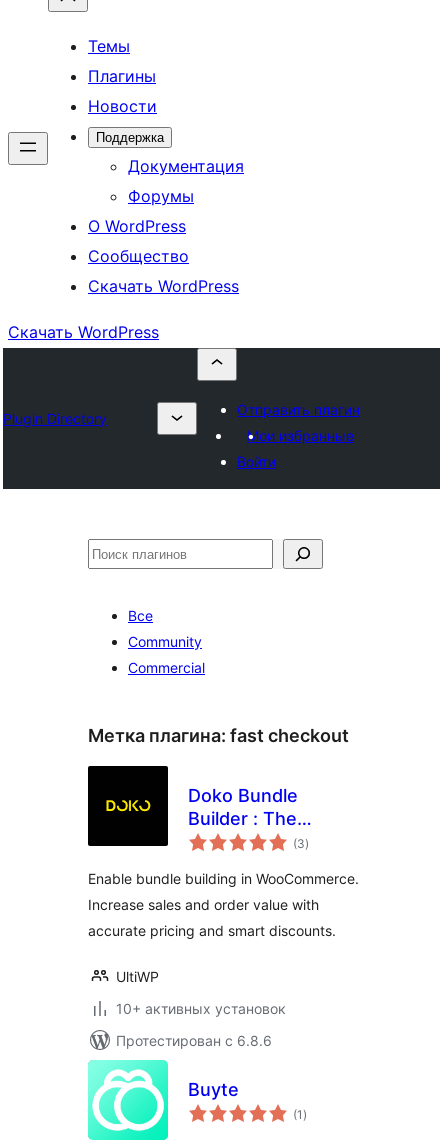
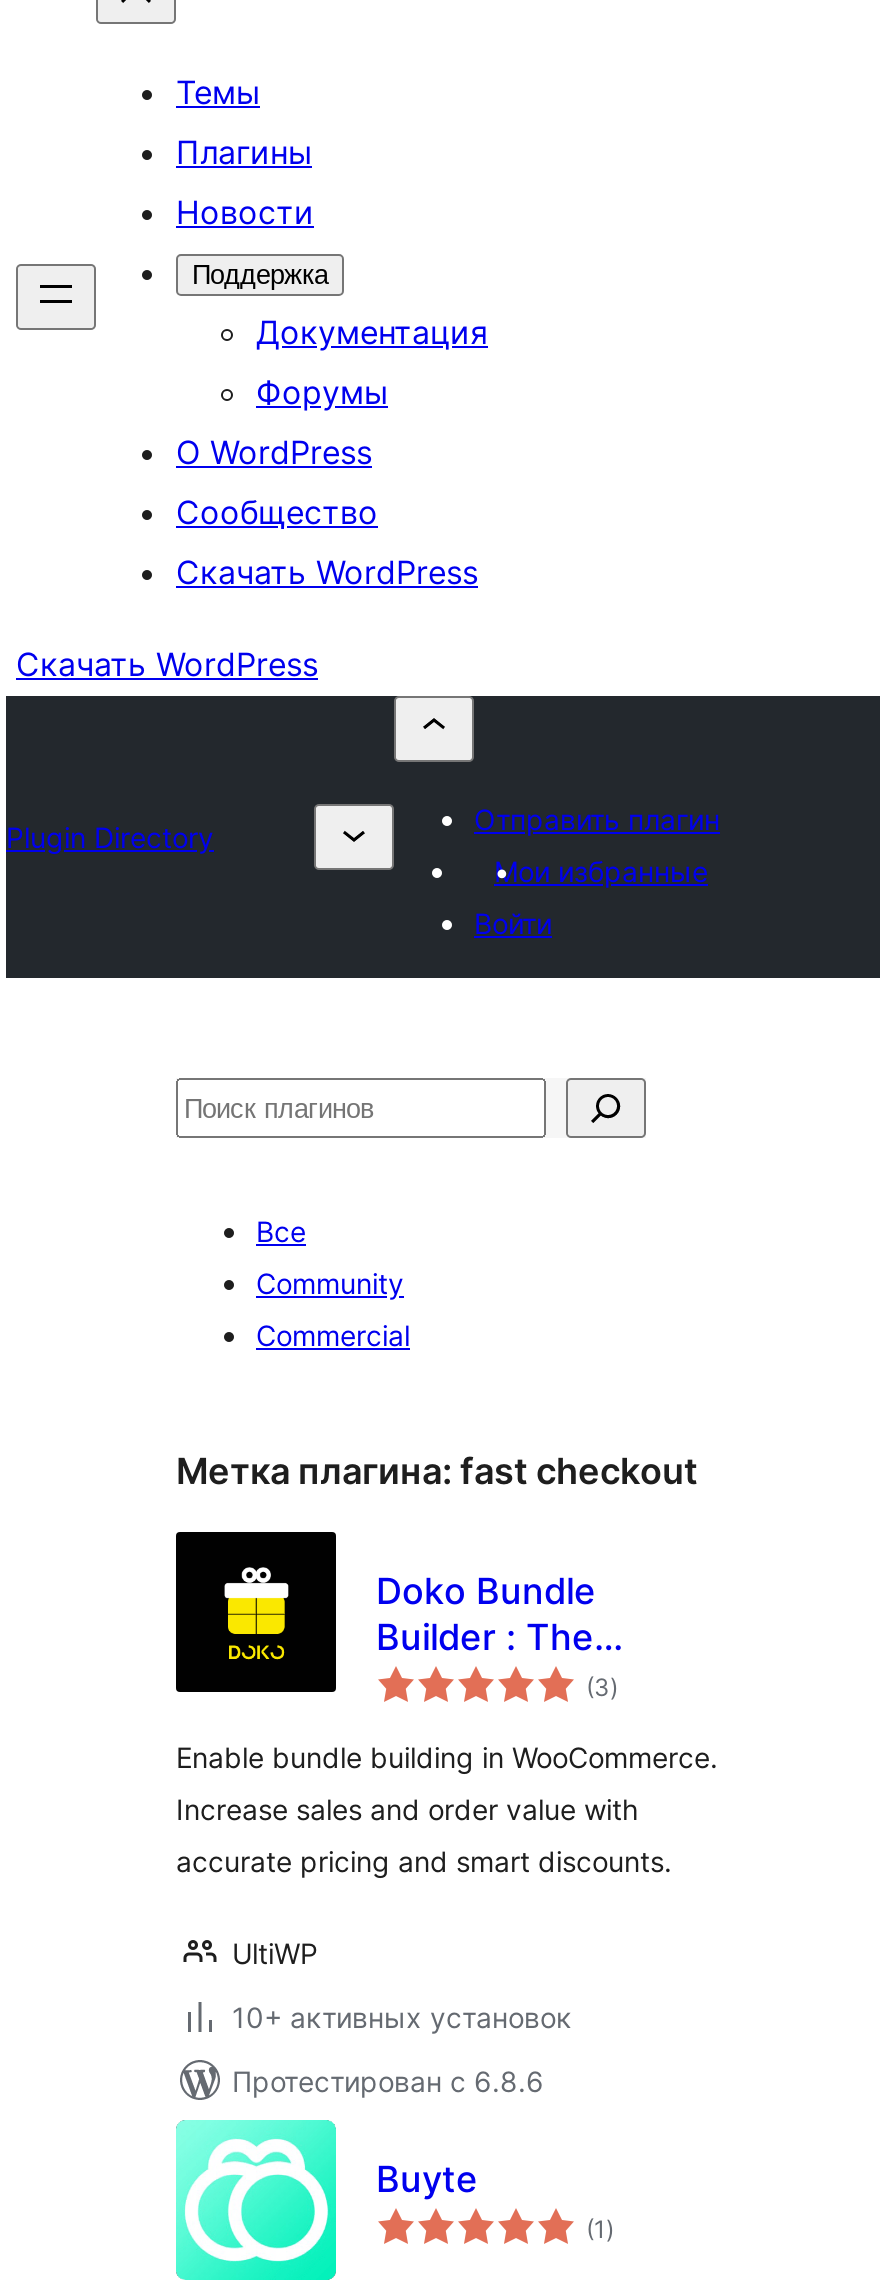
- [image]
+ [image]
